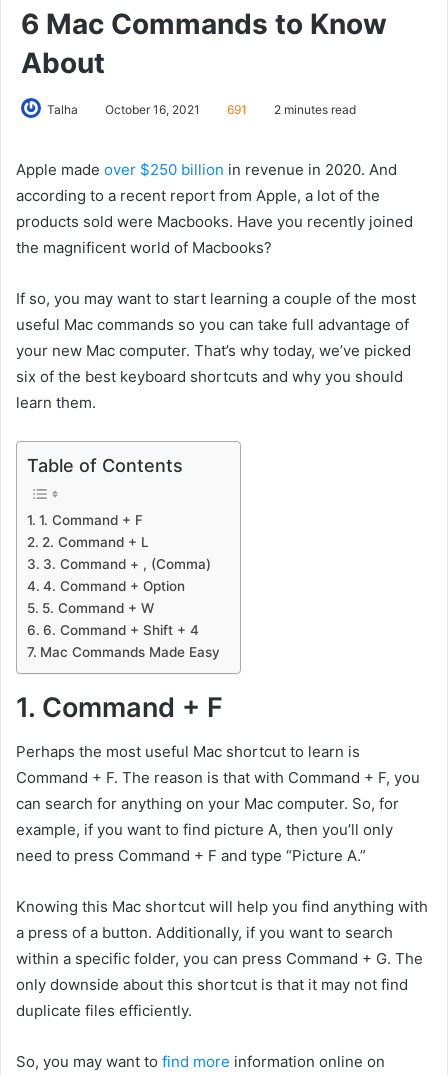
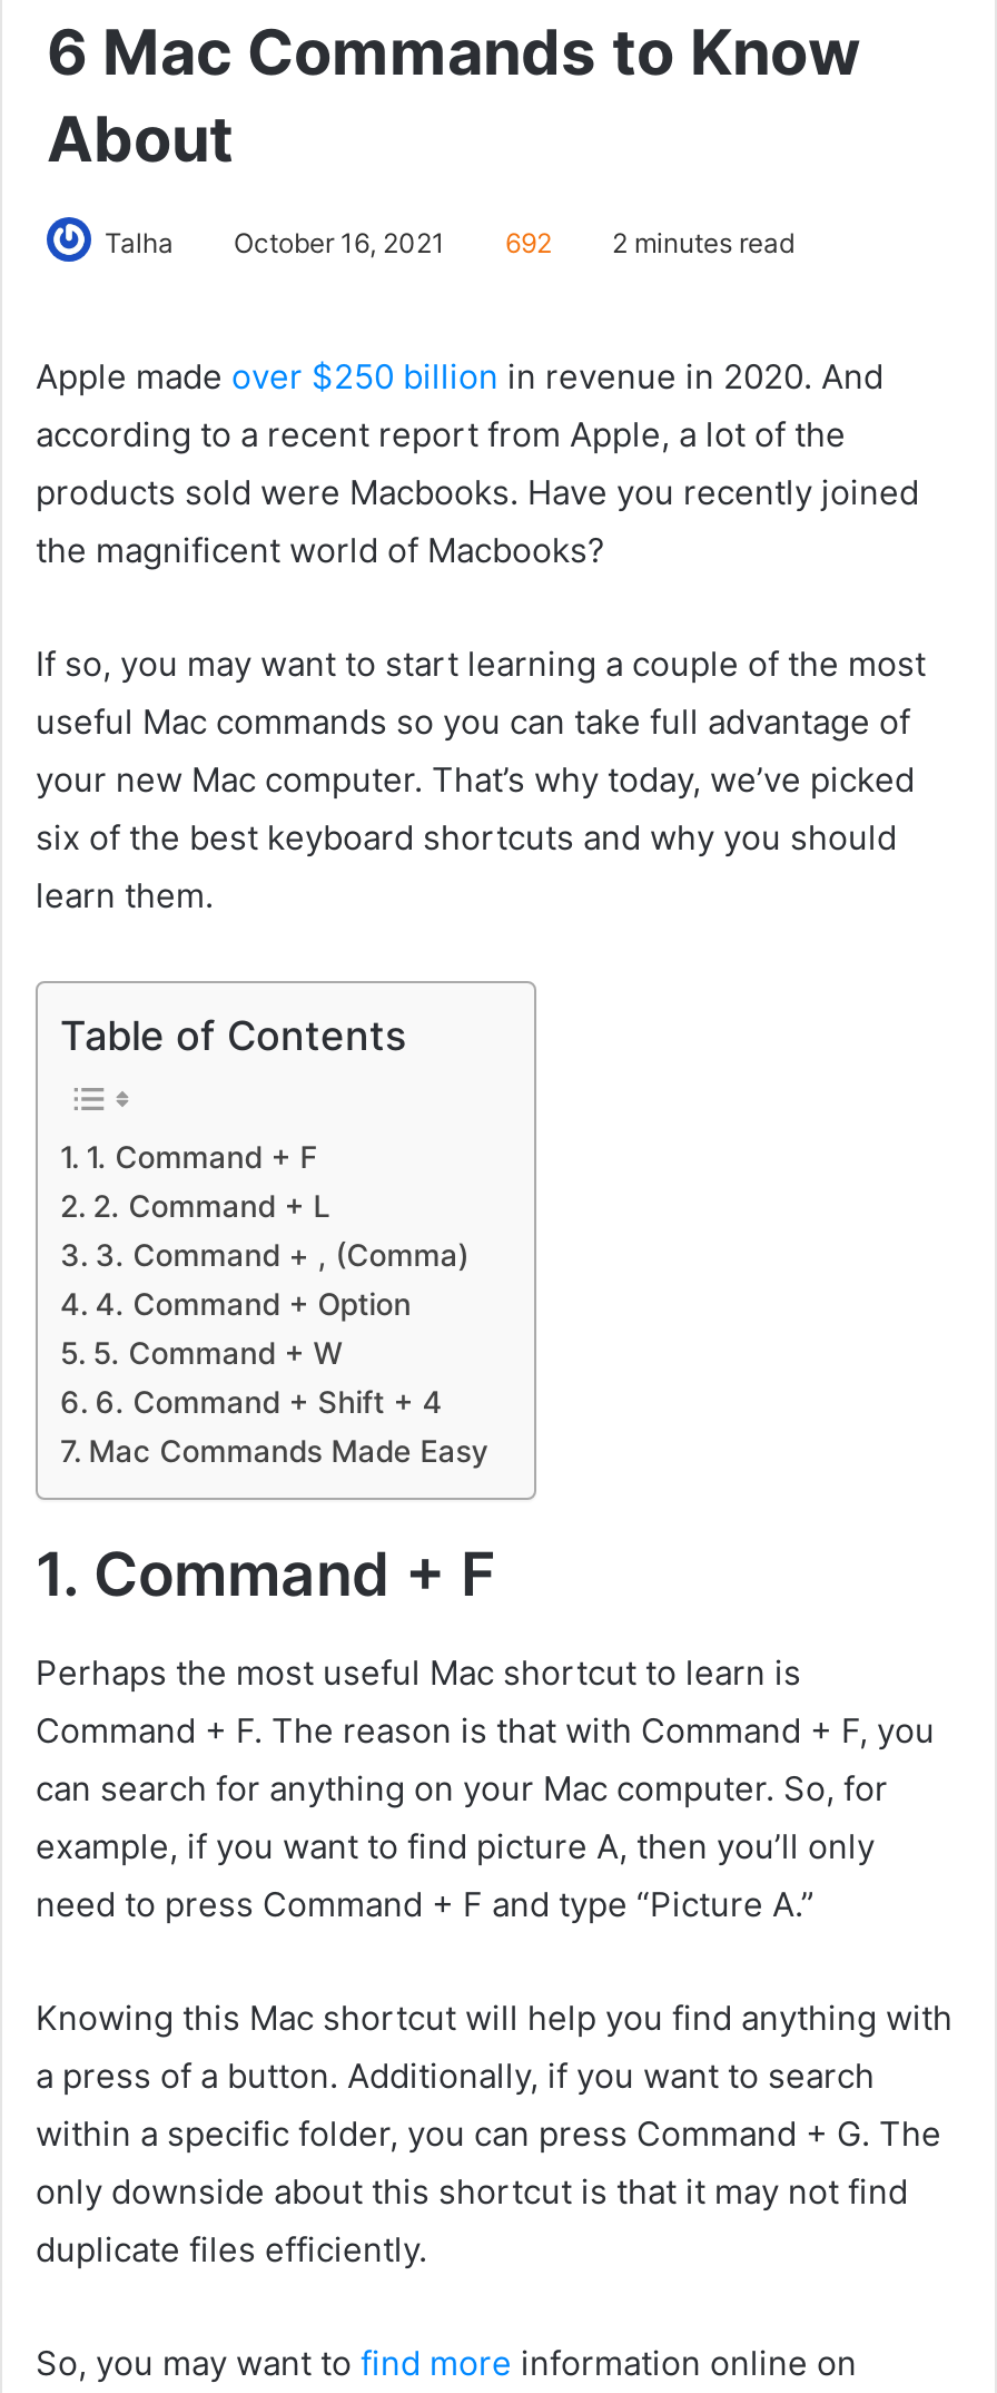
- Talha October 16, 2021 691 2 minutes read
+ Talha October 16, 2021 692 2 minutes read
